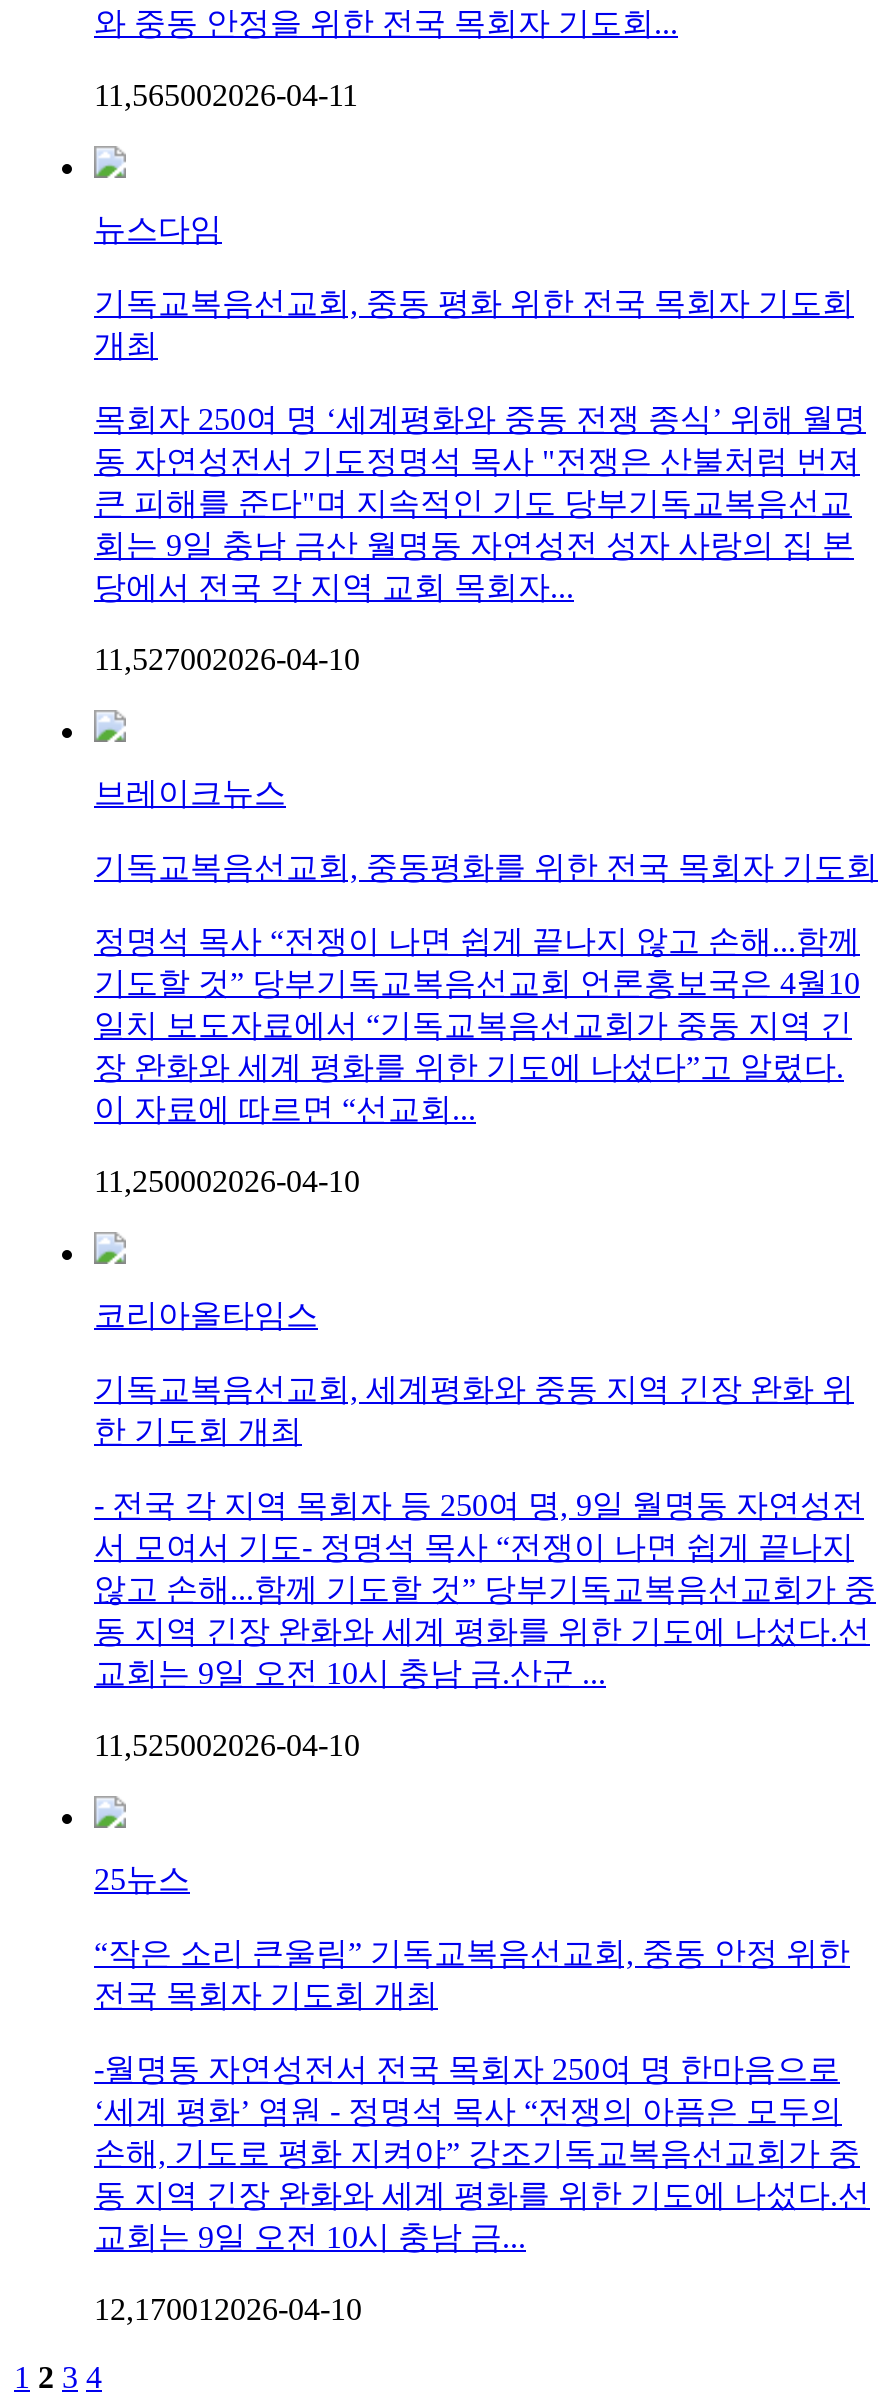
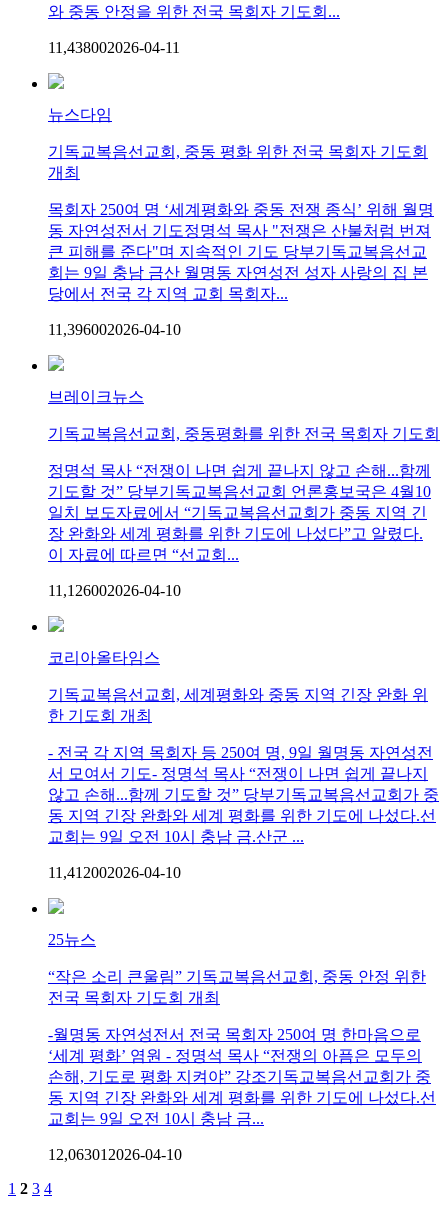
- 11,565002026-04-11
+ 11,438002026-04-11

- 11,527002026-04-10
+ 11,396002026-04-10

- 11,250002026-04-10
+ 11,126002026-04-10

- 11,525002026-04-10
+ 11,412002026-04-10

- 12,17001 2026-04-10
+ 12,06301 2026-04-10
